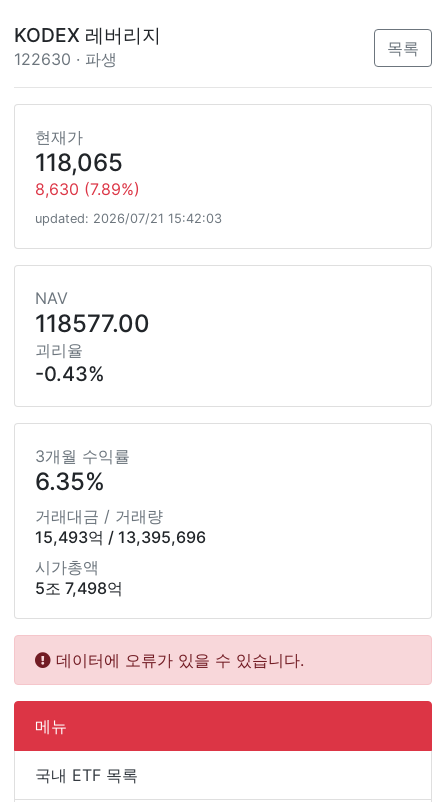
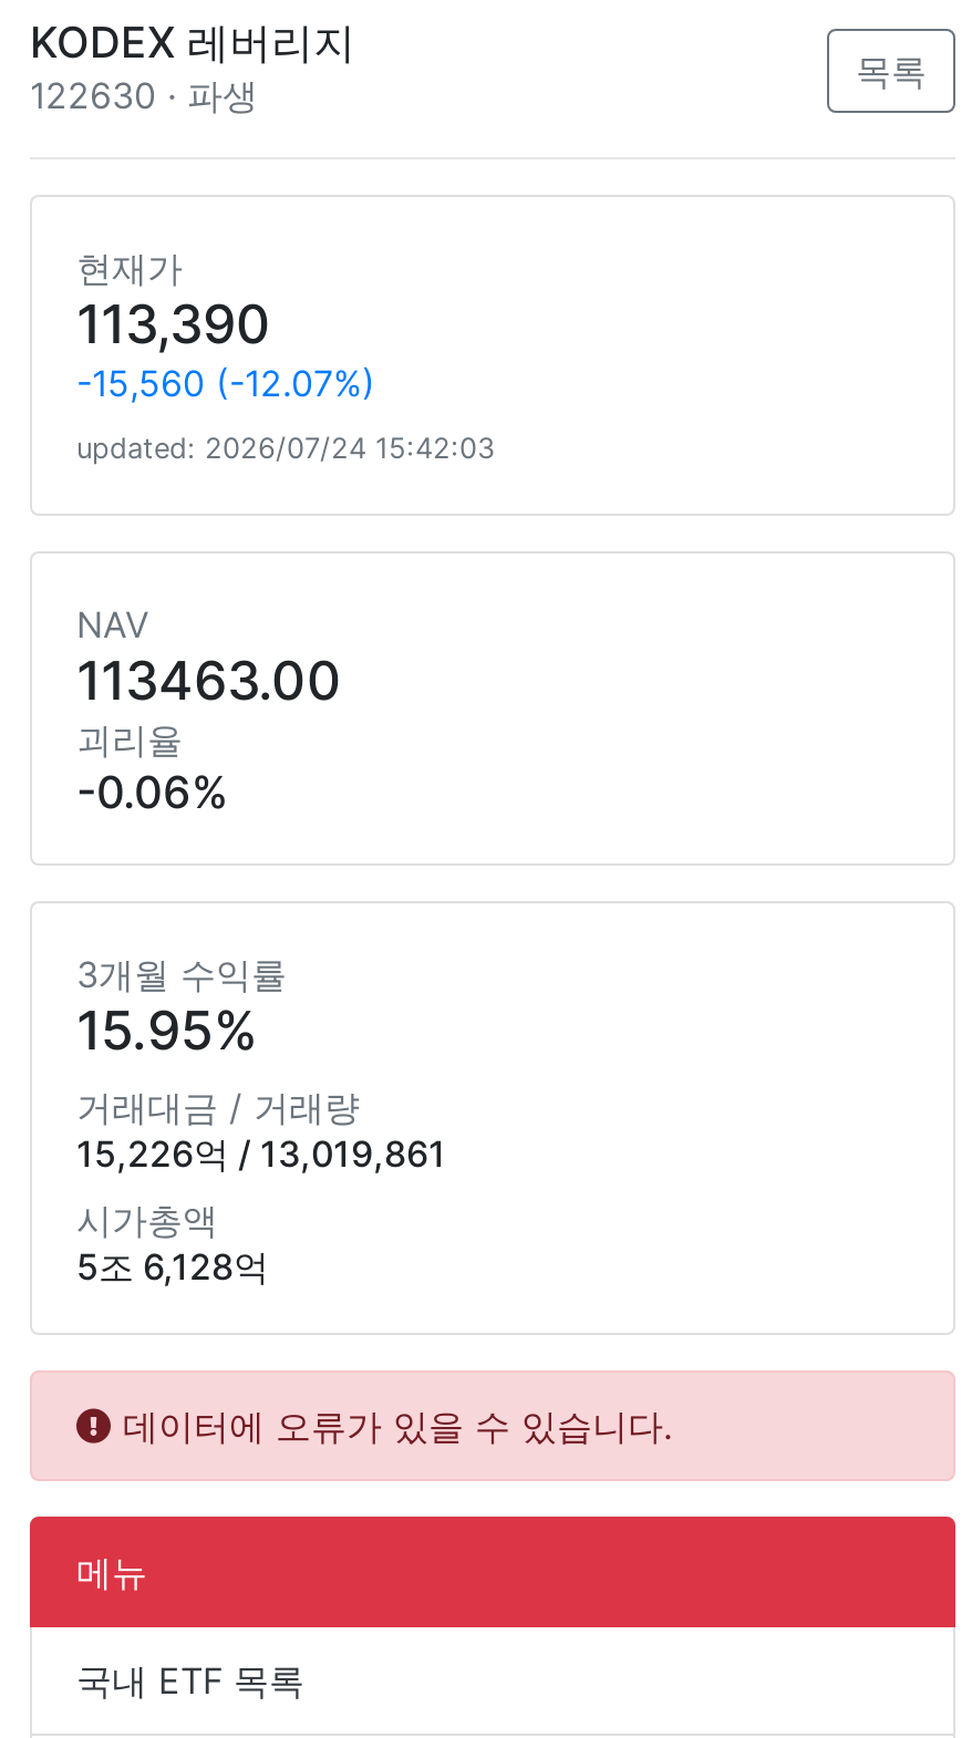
- 118,065
+ 113,390

- 8,630 (7.89%)
+ -15,560 (-12.07%)

- updated: 2026/07/21 15:42:03
+ updated: 2026/07/24 15:42:03

- 118577.00
+ 113463.00

- -0.43%
+ -0.06%

- 6.35%
+ 15.95%

- 15,493억 / 13,395,696
+ 15,226억 / 13,019,861

- 5조 7,498억
+ 5조 6,128억
